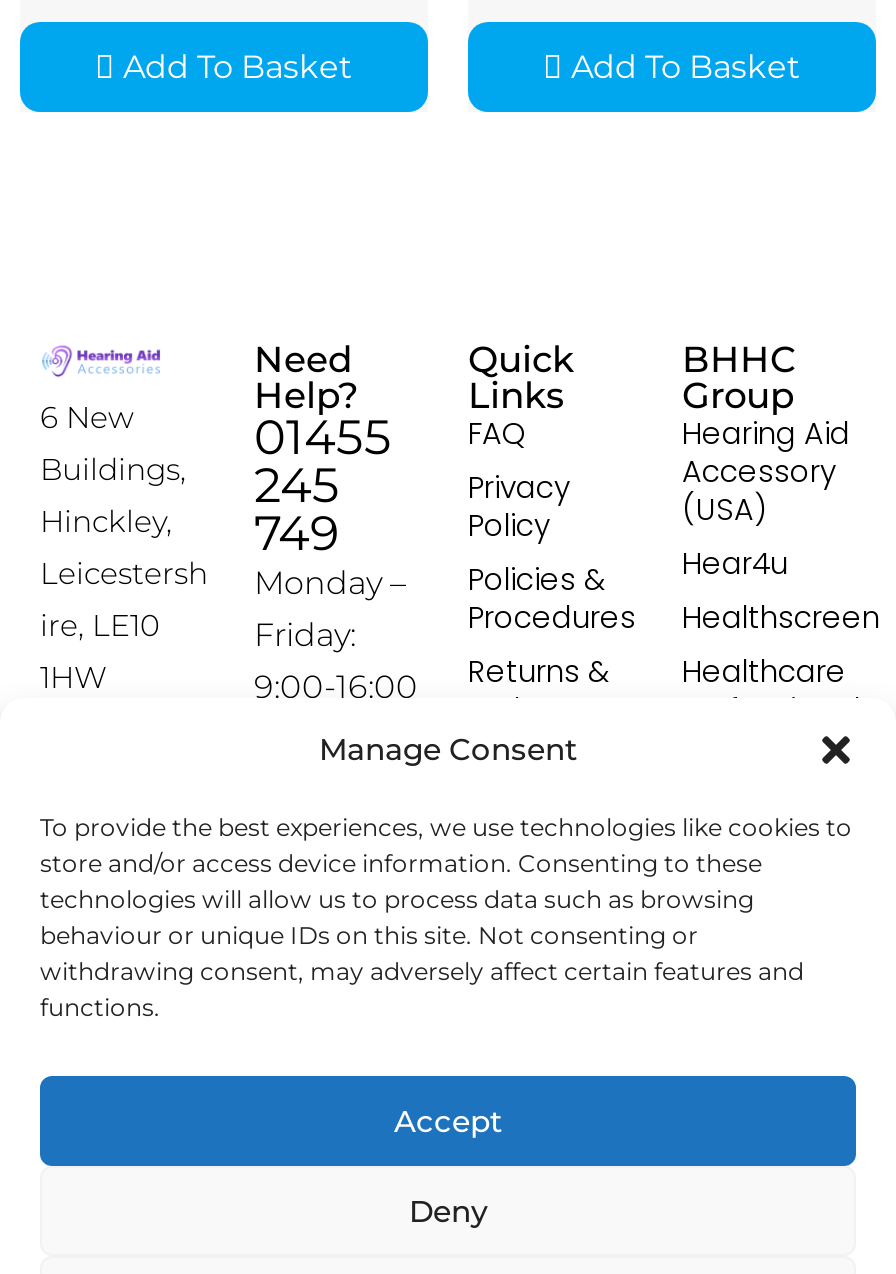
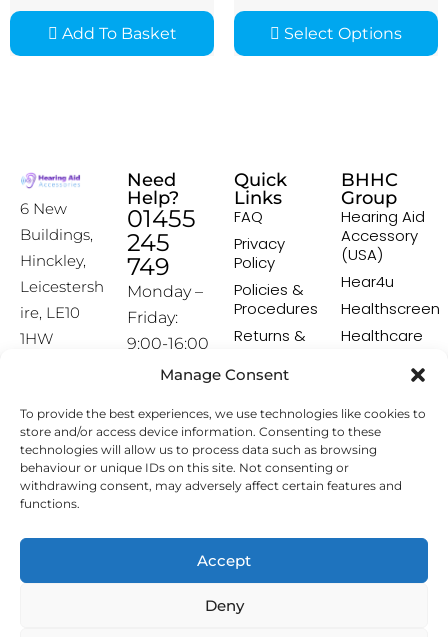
- Add To Basket
+ Select Options
